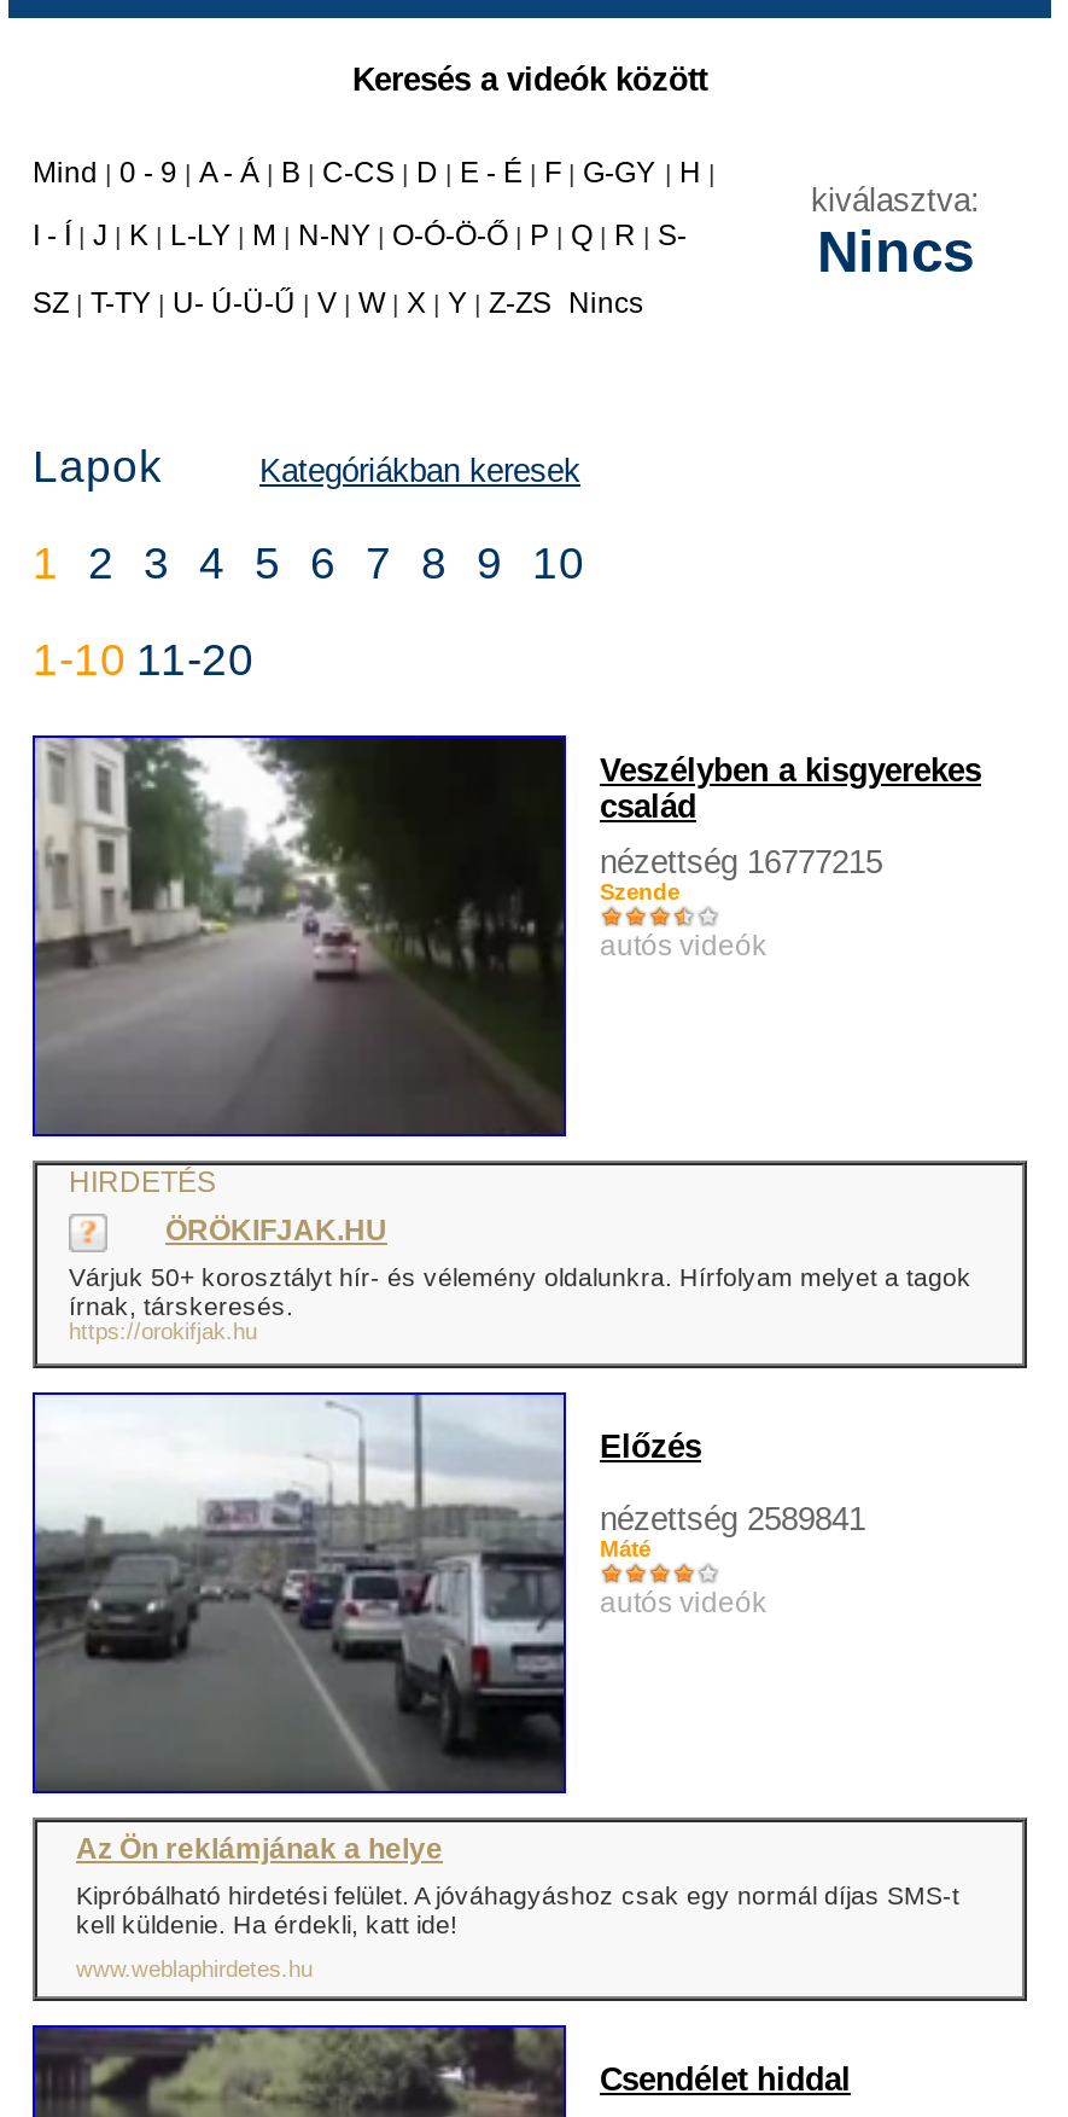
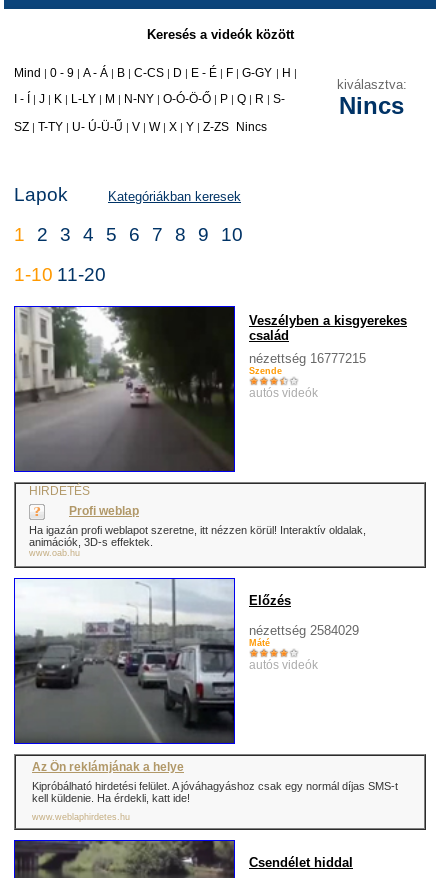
- ÖRÖKIFJAK.HU
- Várjuk 50+ korosztályt hír- és vélemény oldalunkra. Hírfolyam melyet a tagok
- írnak, társkeresés.
- https://orokifjak.hu
+ Profi weblap
+ Ha igazán profi weblapot szeretne, itt nézzen körül! Interaktív oldalak,
+ animációk, 3D-s effektek.
+ www.oab.hu

- nézettség 2589841
+ nézettség 2584029
